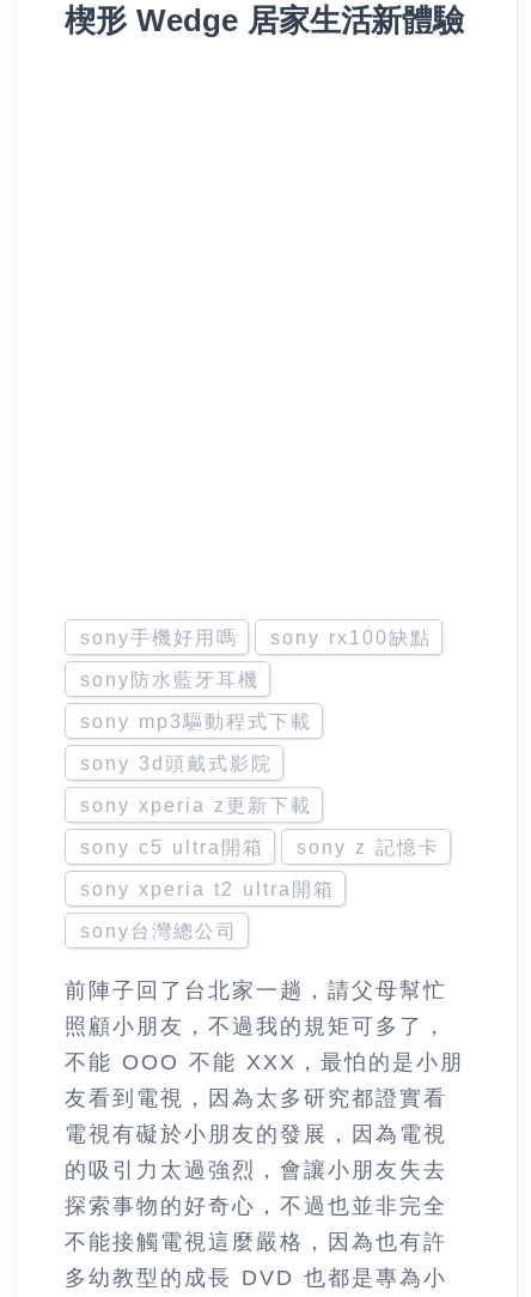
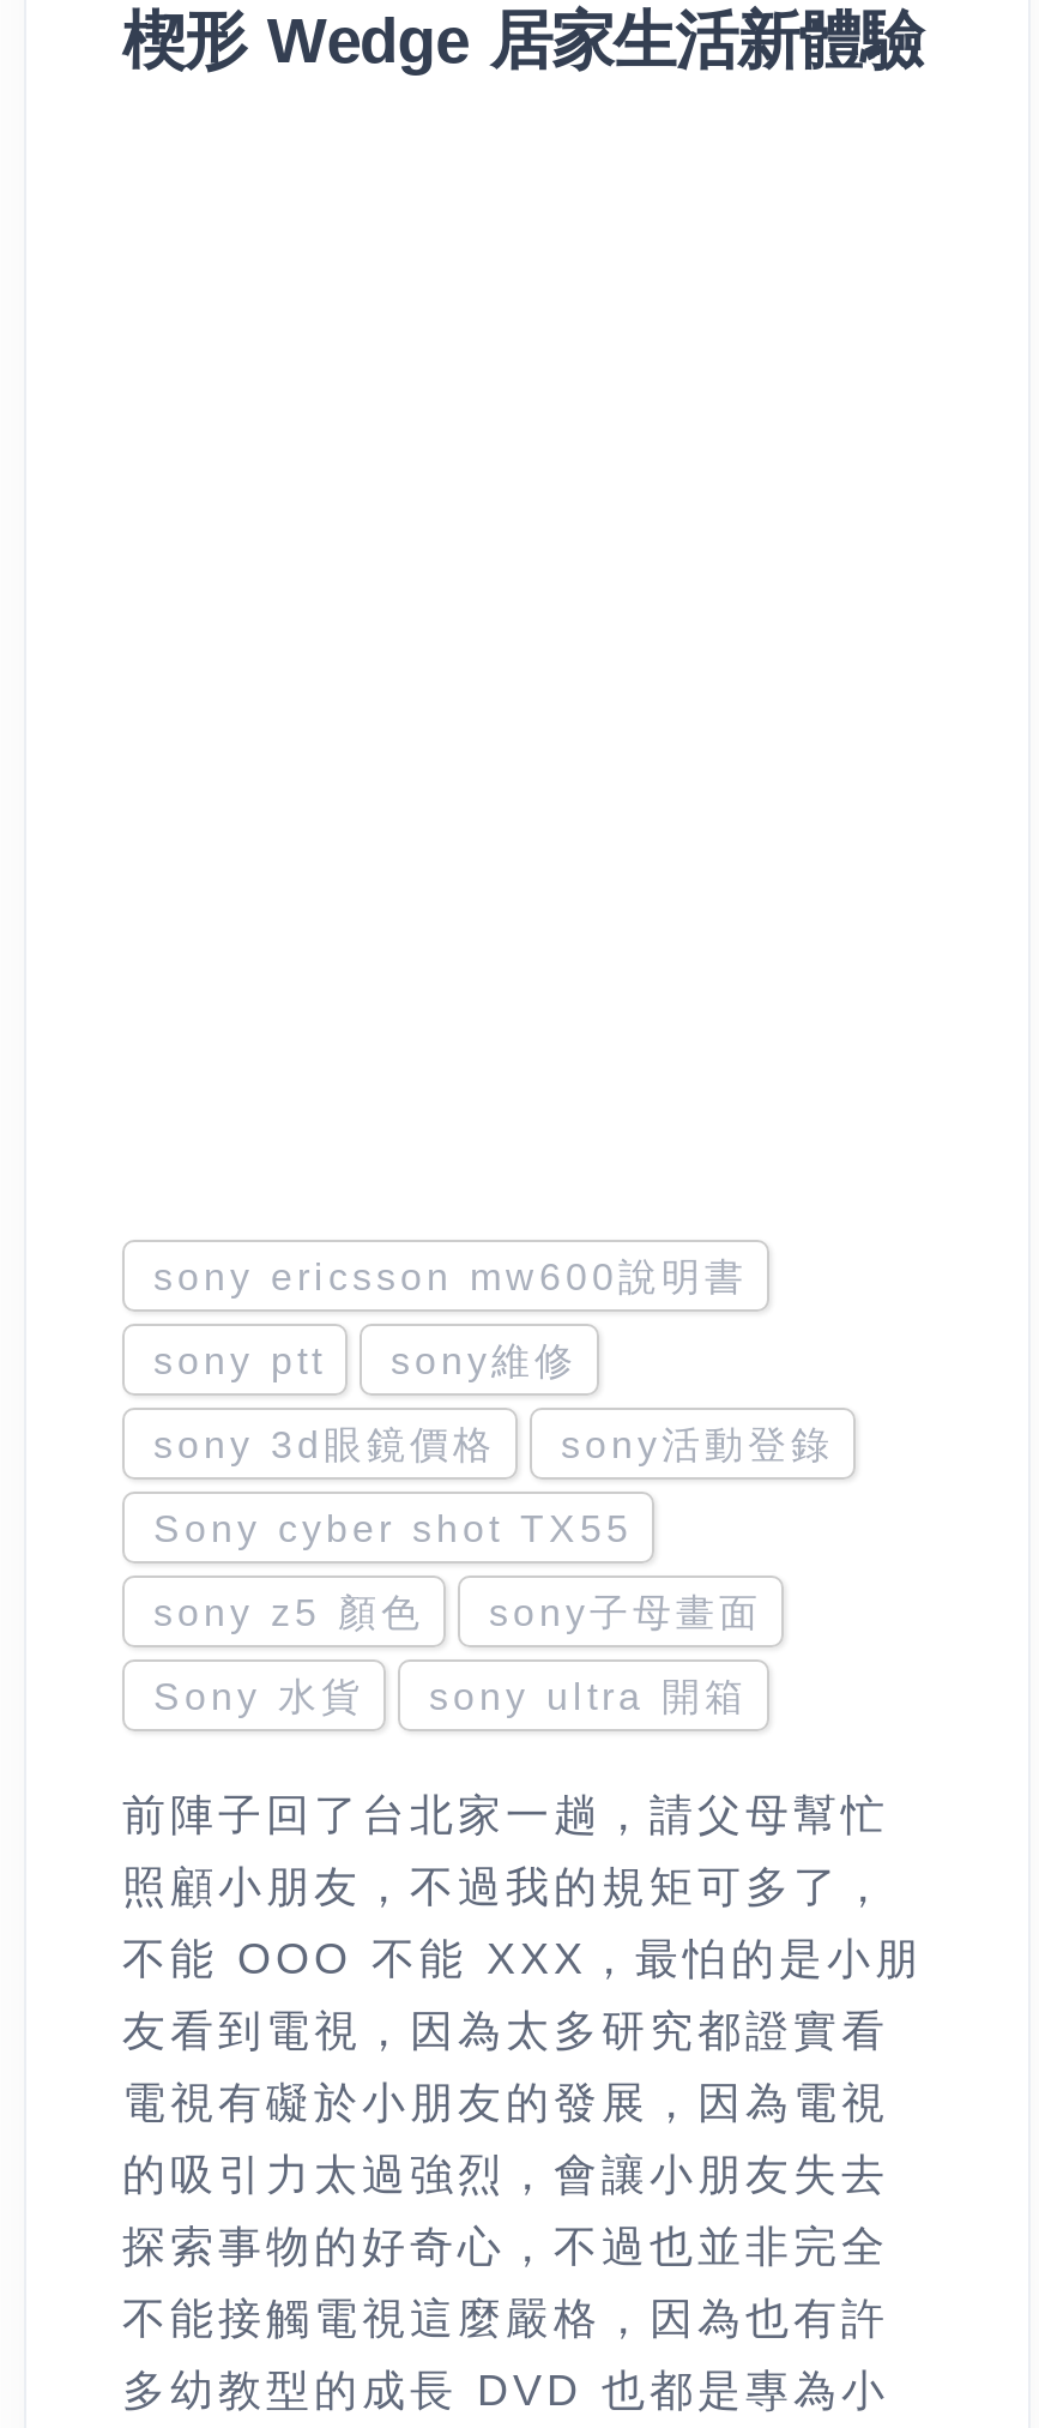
- sony手機好用嗎
- sony rx100缺點
- sony防水藍牙耳機
- sony mp3驅動程式下載
- sony 3d頭戴式影院
- sony xperia z更新下載
- sony c5 ultra開箱
- sony z 記憶卡
- sony xperia t2 ultra開箱
- sony台灣總公司
+ sony ericsson mw600說明書
+ sony ptt
+ sony維修
+ sony 3d眼鏡價格
+ sony活動登錄
+ Sony cyber shot TX55
+ sony z5 顏色
+ sony子母畫面
+ Sony 水貨
+ sony ultra 開箱
